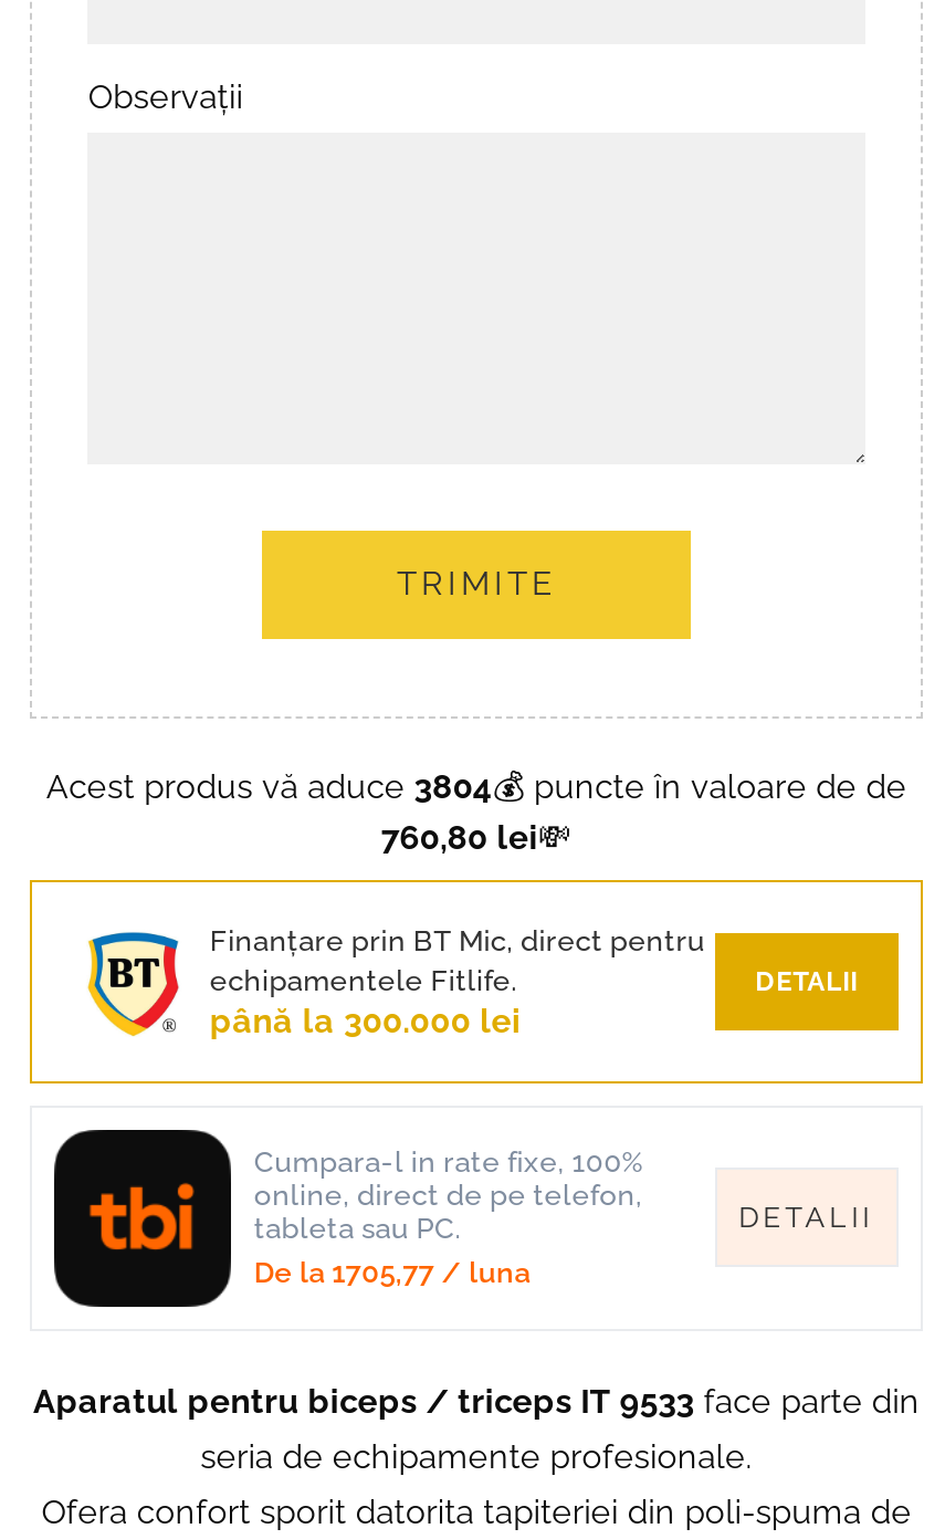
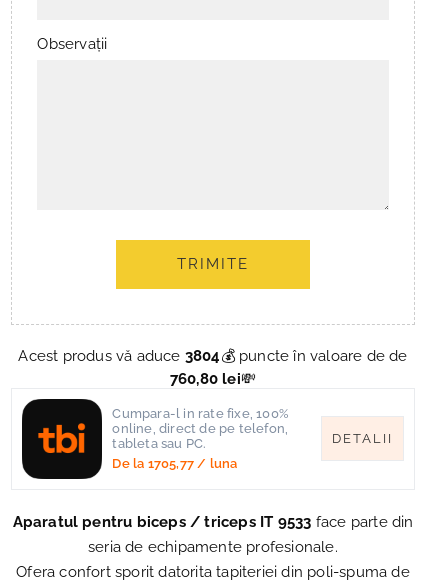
- [image]
- Finanțare prin BT Mic, direct pentru
- echipamentele Fitlife.
- până la 300.000 lei

- DETALII
